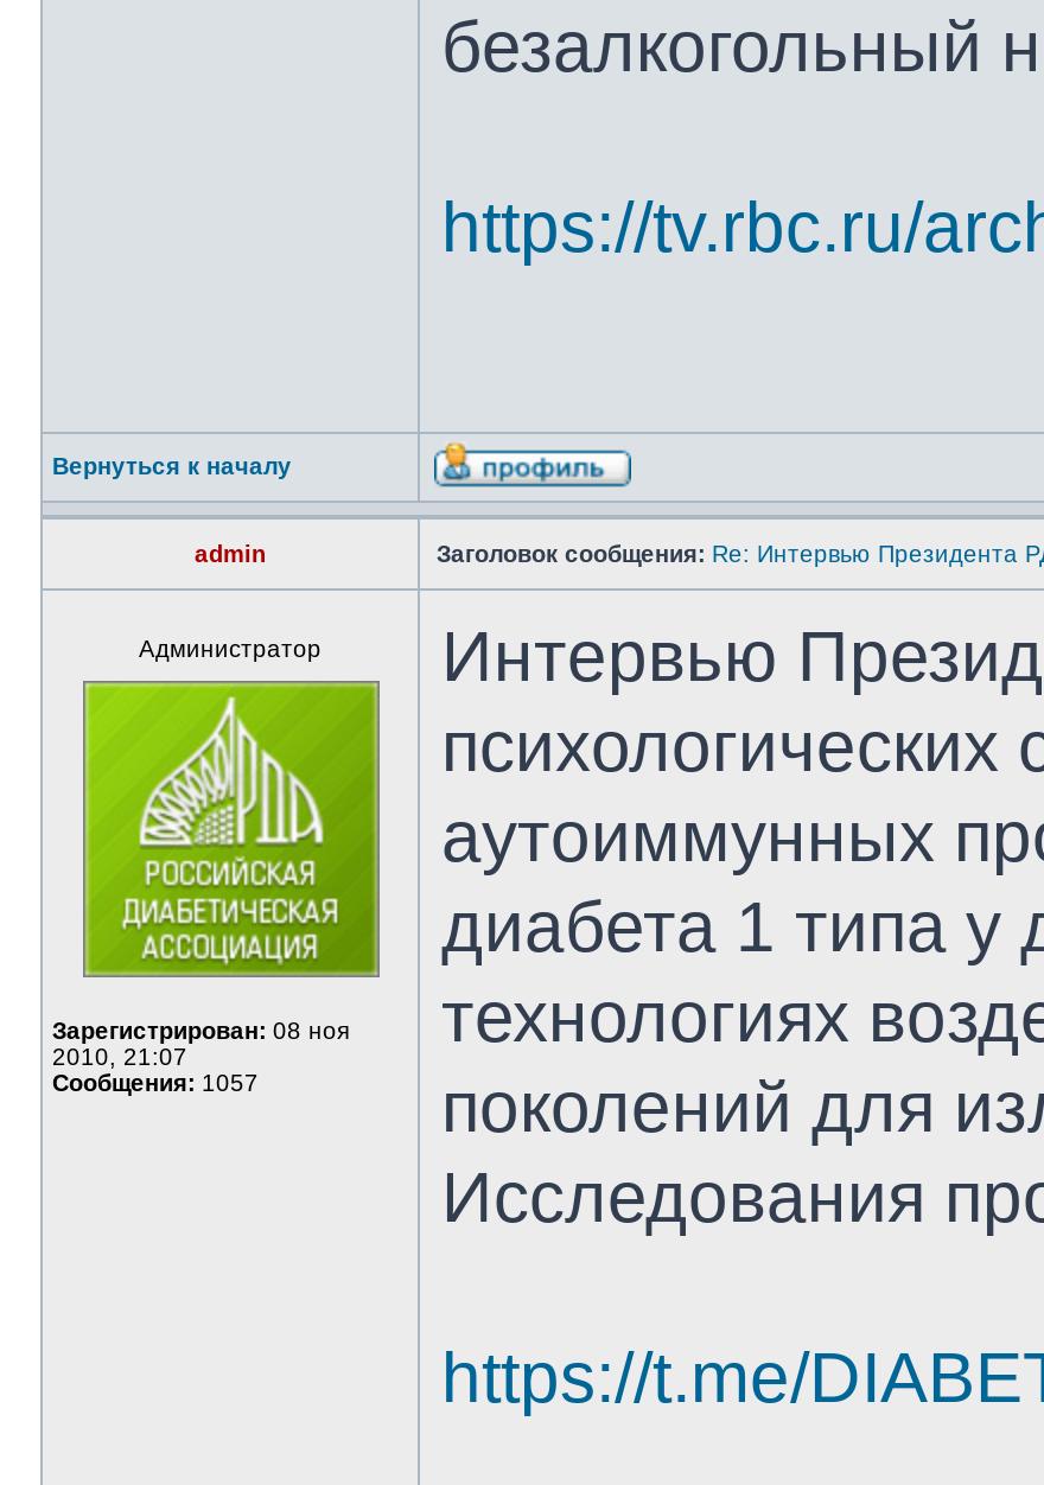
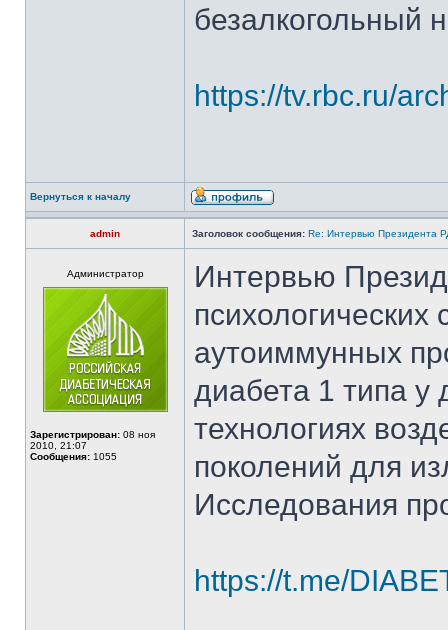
- Сообщения: 1057
+ Сообщения: 1055
